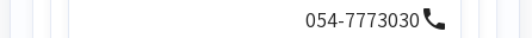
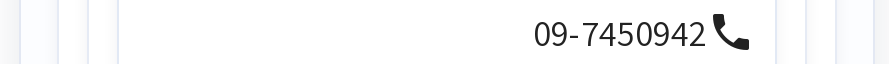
- 054-7773030
+ 09-7450942
